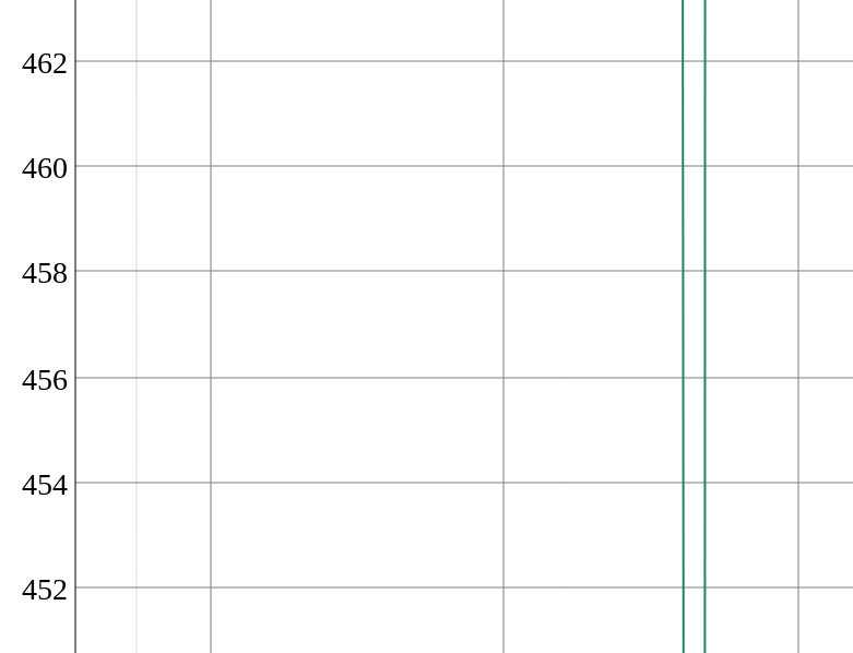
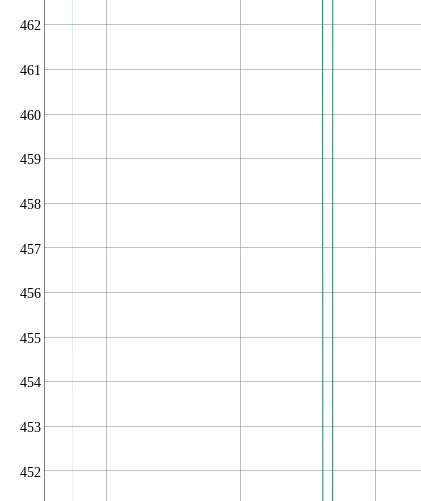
+ 461

+ 459

+ 457

+ 455

+ 453
